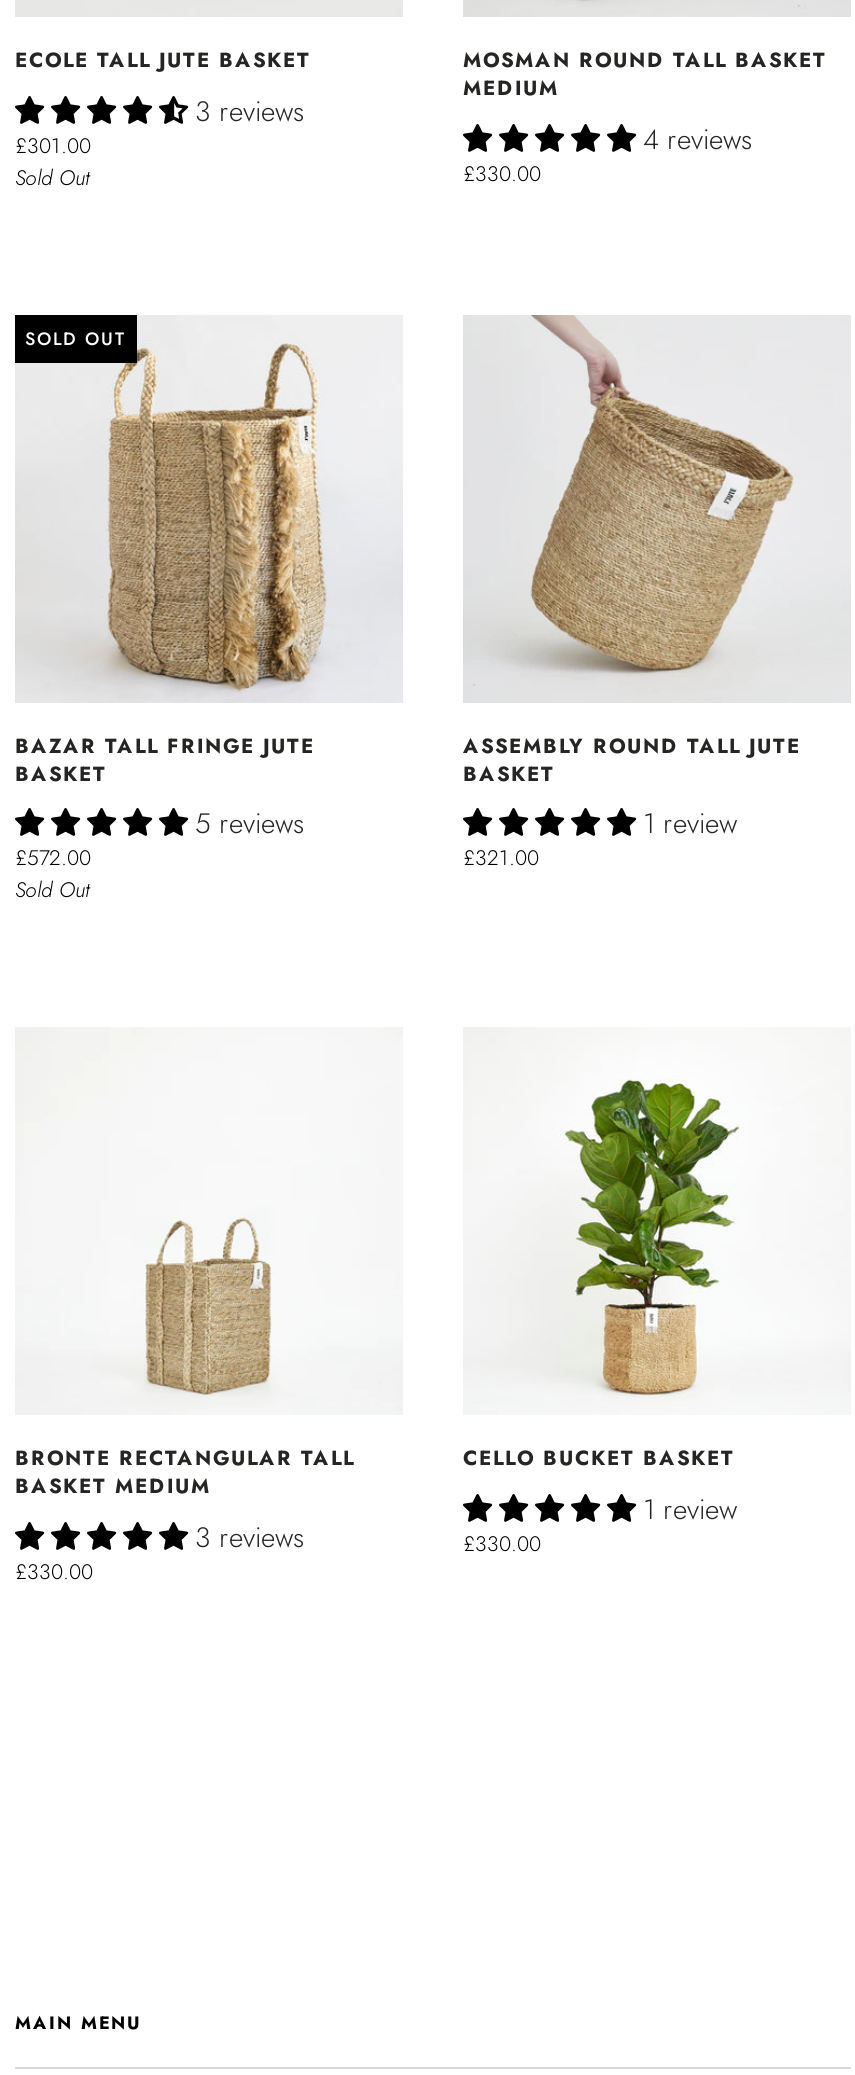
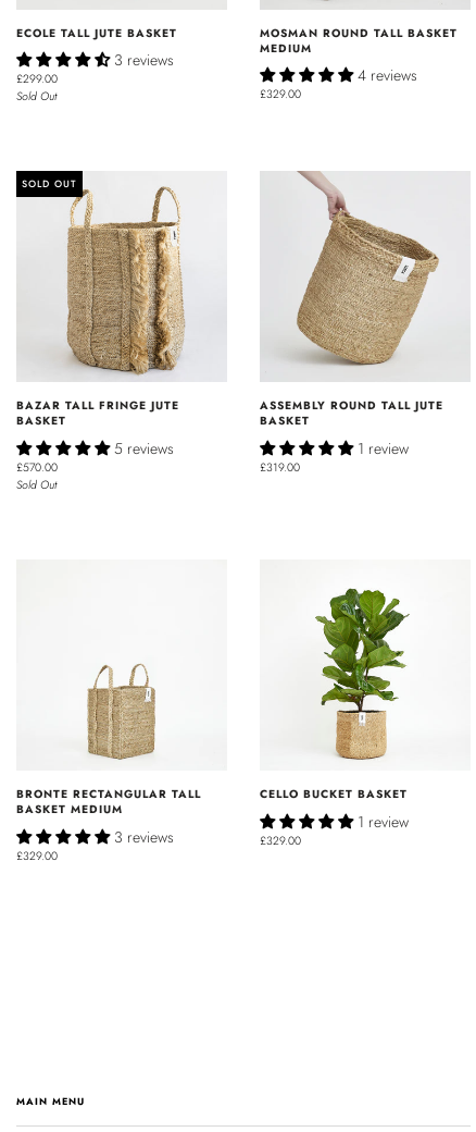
- £301.00
+ £299.00

- £330.00
+ £329.00

- £572.00
+ £570.00

- £321.00
+ £319.00

- £330.00
+ £329.00

- £330.00
+ £329.00
